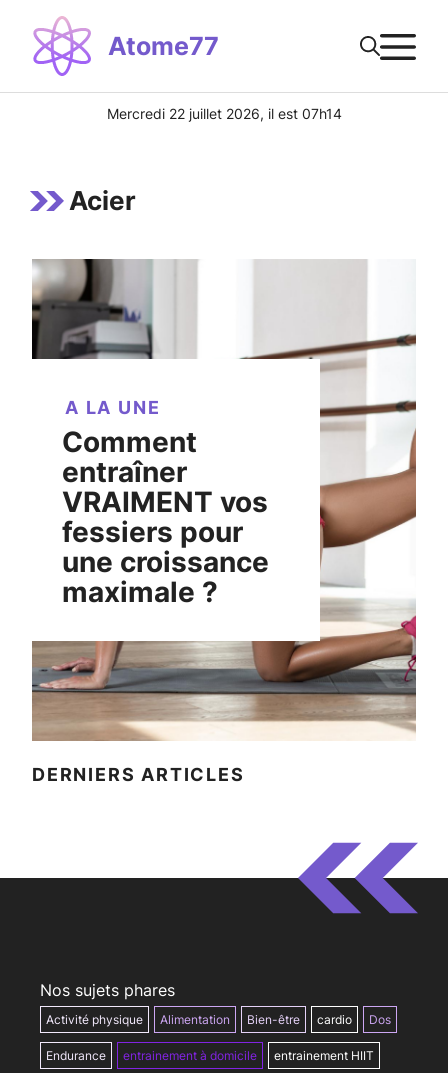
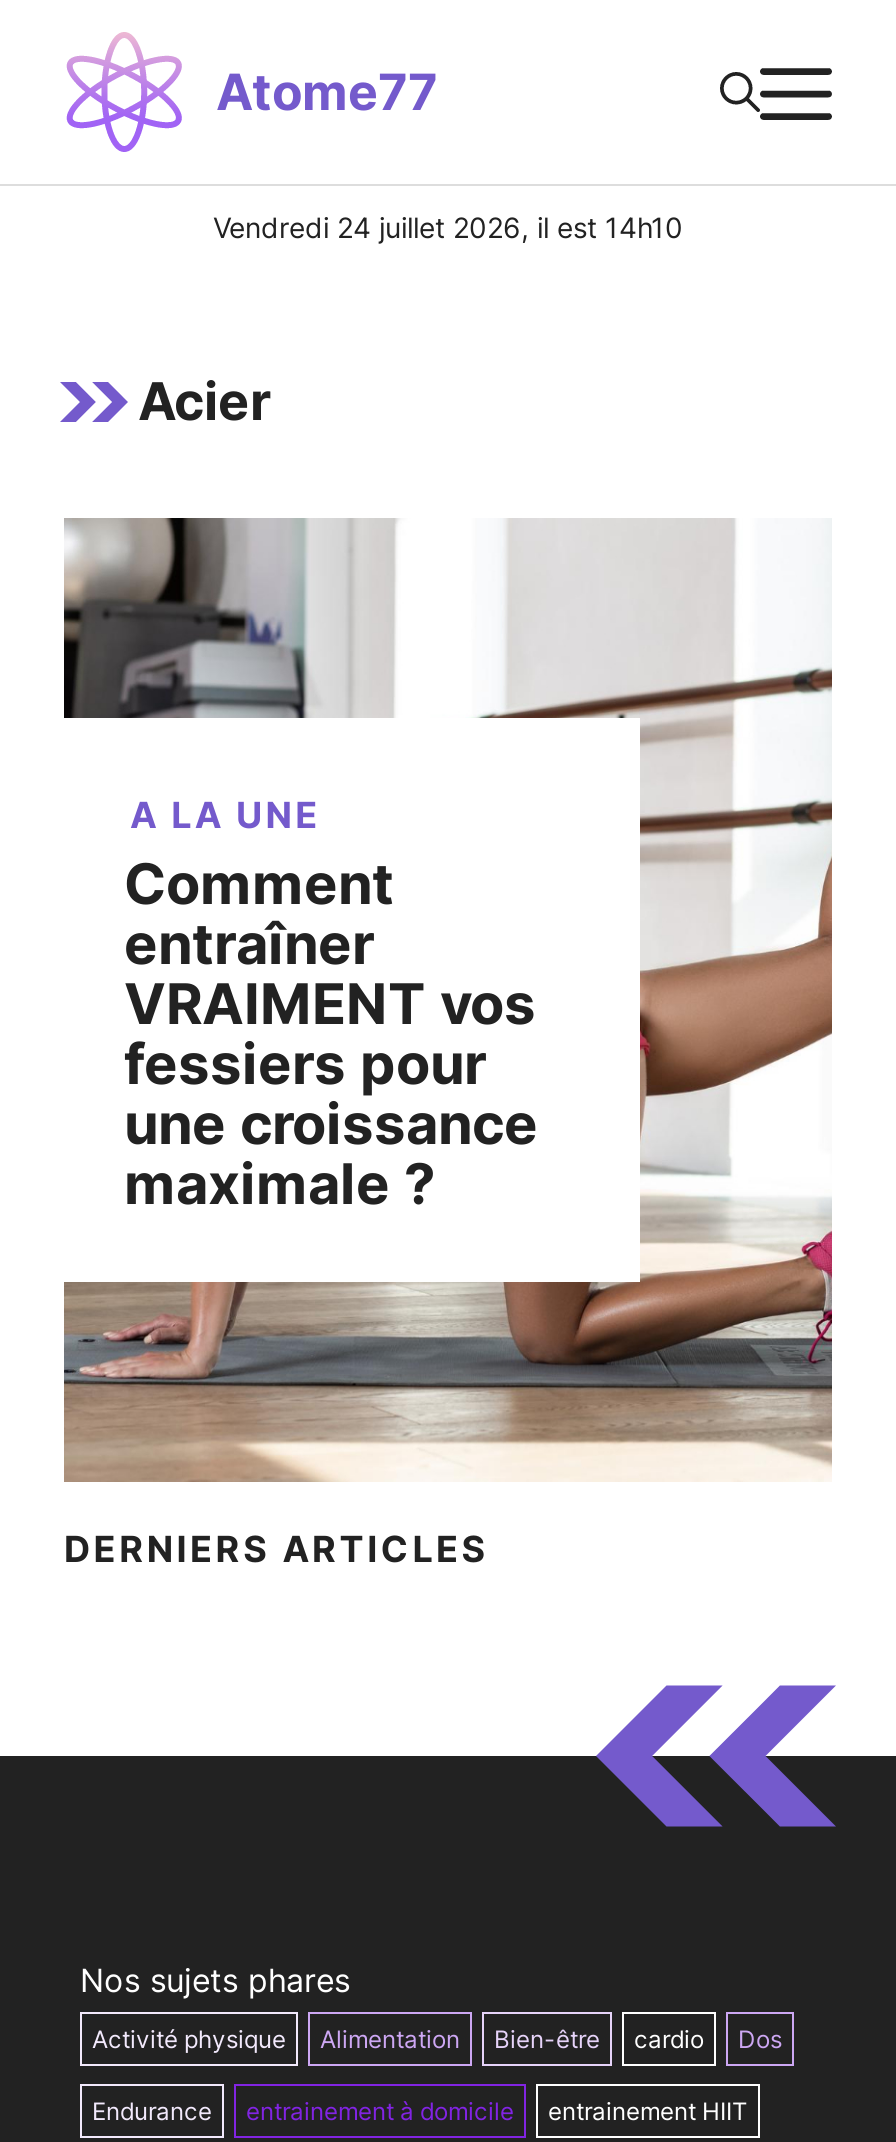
- Mercredi 22 juillet 2026, il est 07h14
+ Vendredi 24 juillet 2026, il est 14h10
